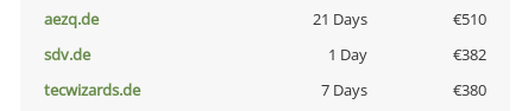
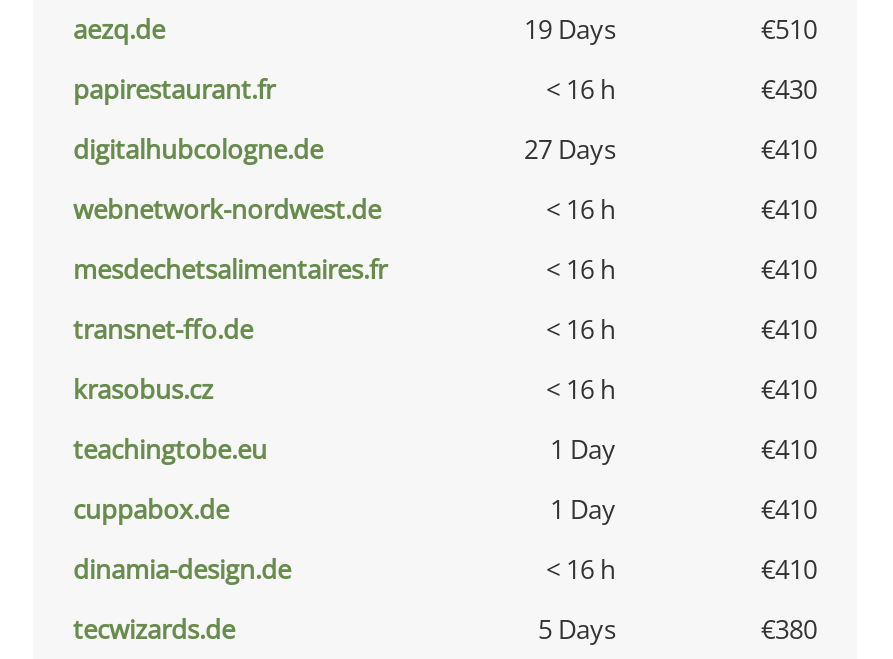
- 21 Days
+ 19 Days

- sdv.de
+ papirestaurant.fr
+ < 16 h
+ €430
+ digitalhubcologne.de
+ 27 Days
+ €410
+ webnetwork-nordwest.de
+ < 16 h
+ €410
+ mesdechetsalimentaires.fr
+ < 16 h
+ €410
+ transnet-ffo.de
+ < 16 h
+ €410
+ krasobus.cz
+ < 16 h
+ €410
+ teachingtobe.eu

- €382
+ €410
+ cuppabox.de
+ 1 Day
+ €410
+ dinamia-design.de
+ < 16 h
+ €410

- 7 Days
+ 5 Days
